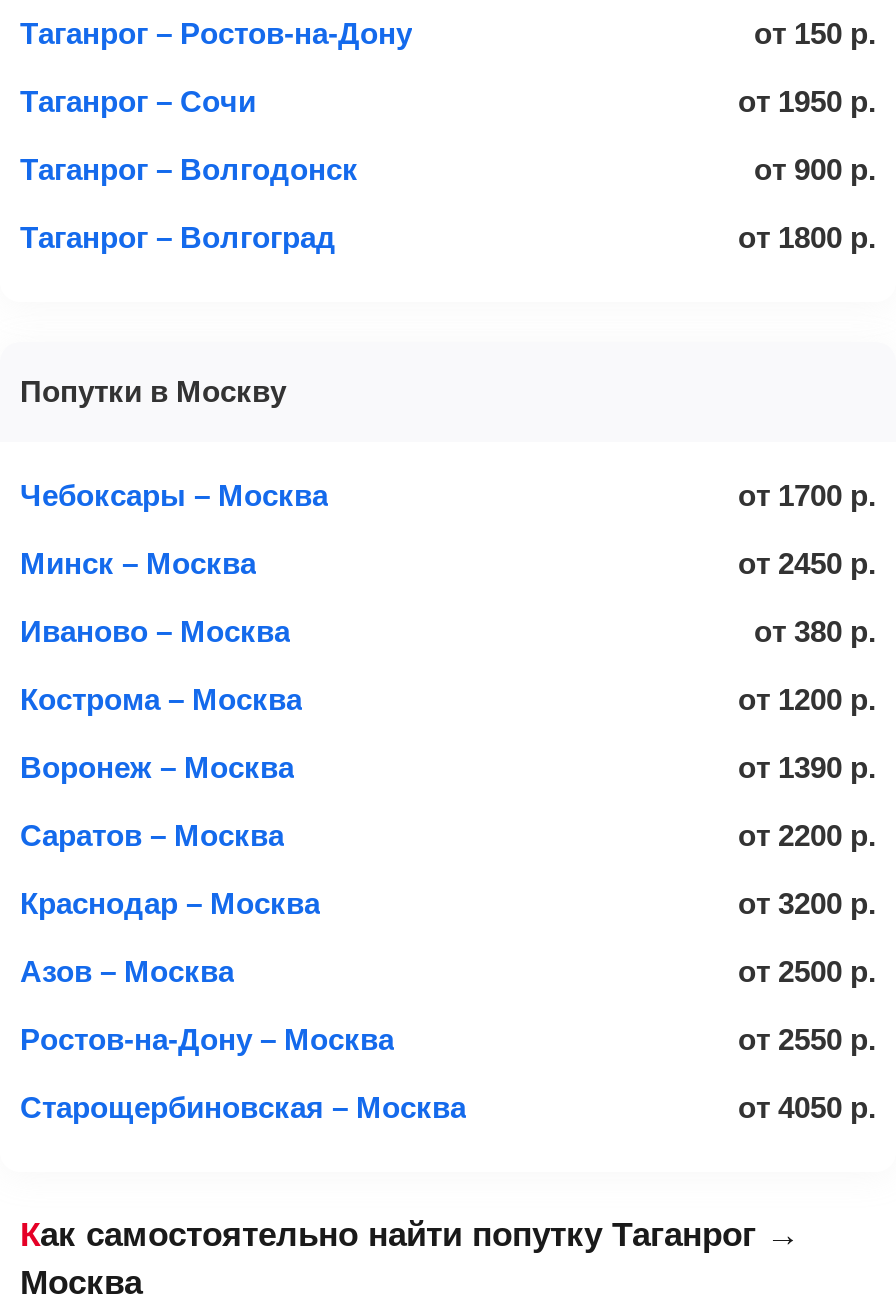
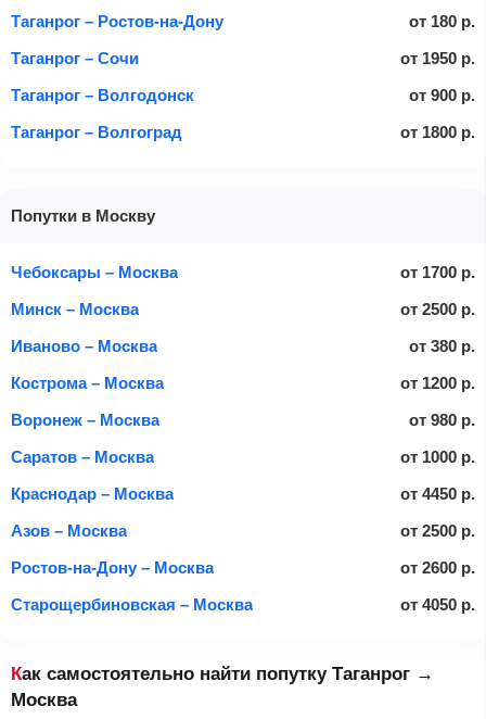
- от 150 р.
+ от 180 р.

- от 2450 р.
+ от 2500 р.

- от 1390 р.
+ от 980 р.

- от 2200 р.
+ от 1000 р.

- от 3200 р.
+ от 4450 р.

- от 2550 р.
+ от 2600 р.
